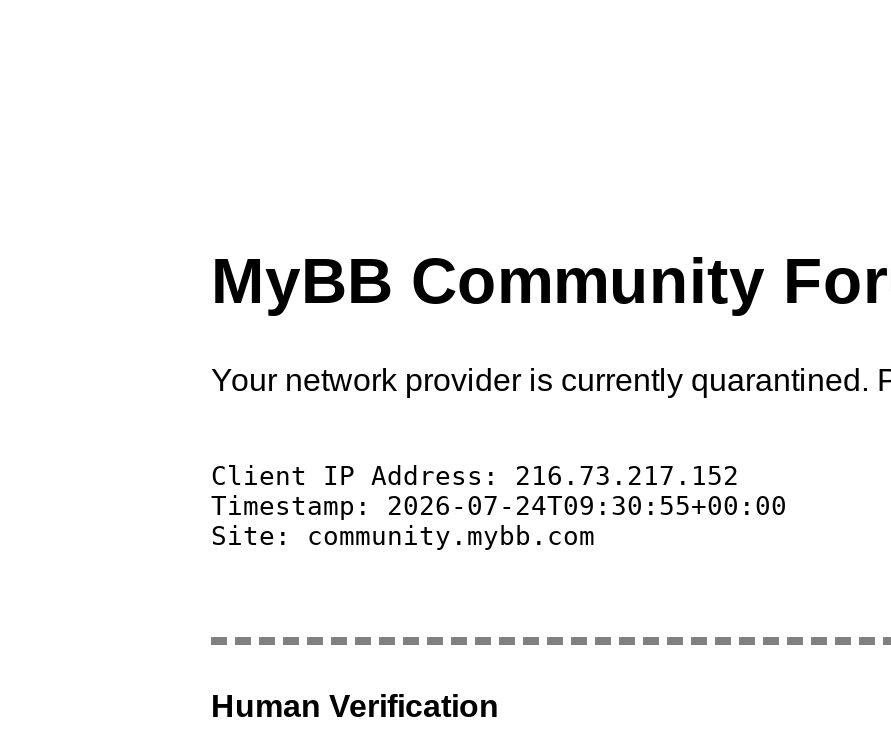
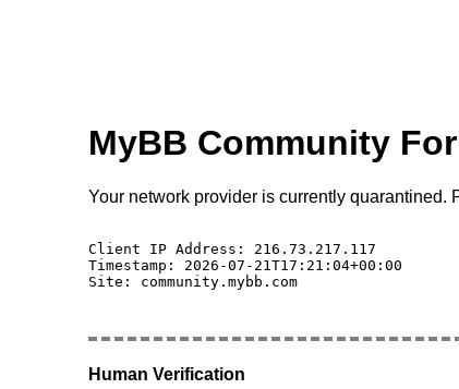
- Client IP Address: 216.73.217.152
+ Client IP Address: 216.73.217.117

- Timestamp: 2026-07-24T09:30:55+00:00
+ Timestamp: 2026-07-21T17:21:04+00:00
